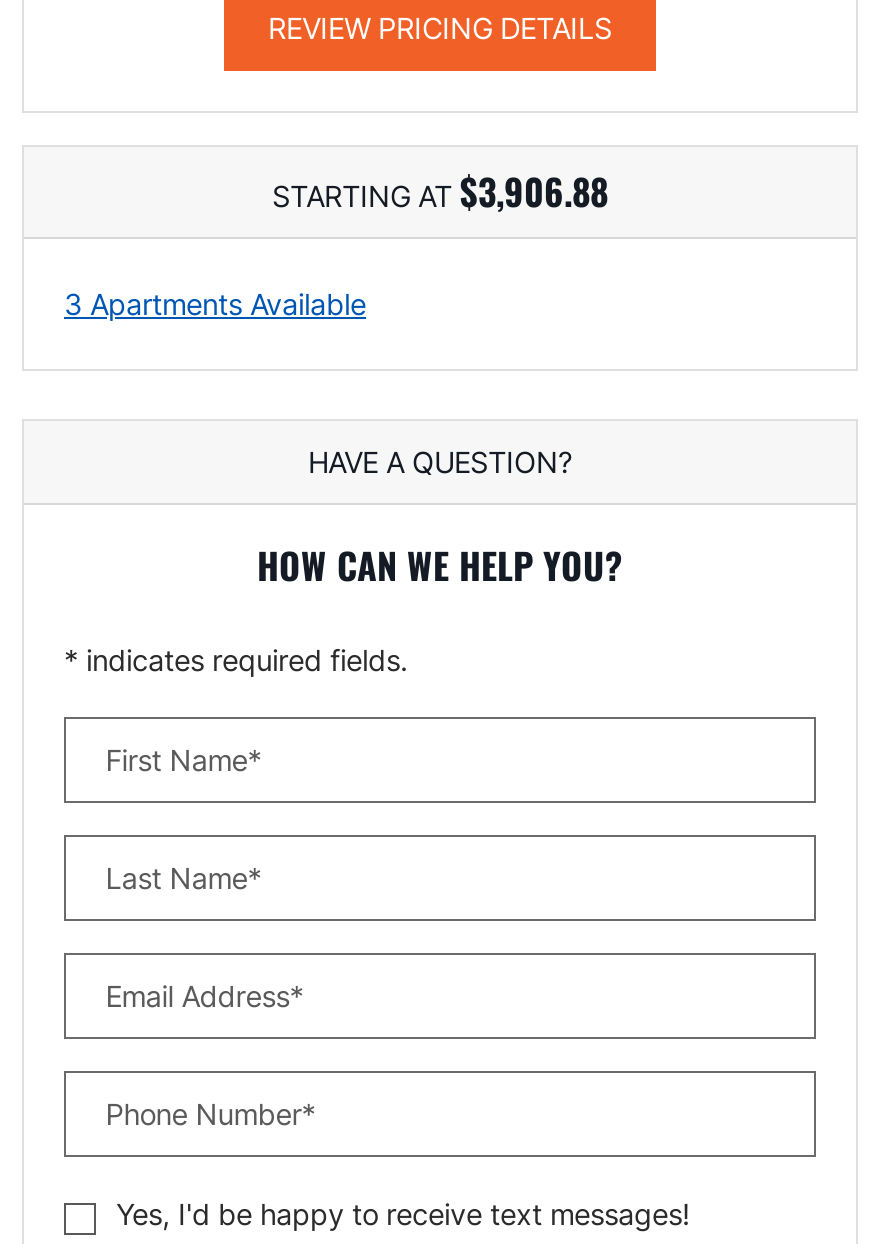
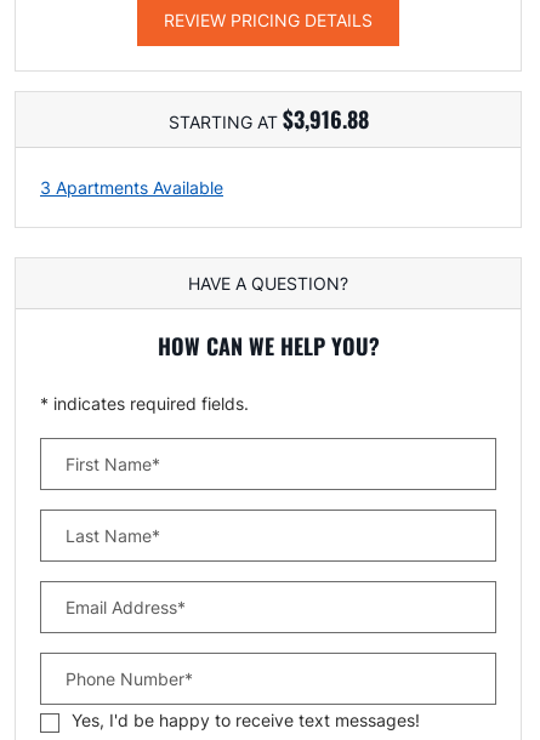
- STARTING AT $3,906.88
+ STARTING AT $3,916.88
